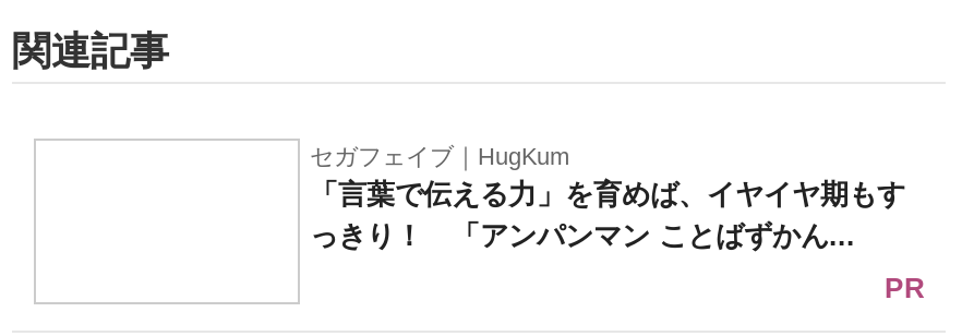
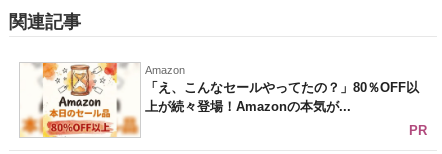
+ [image]

- セガフェイブ｜HugKum
- 「言葉で伝える力」を育めば、イヤイヤ期もす
- っきり！ 「アンパンマン ことばずかん...
+ Amazon
+ 「え、こんなセールやってたの？」80％OFF以
+ 上が続々登場！Amazonの本気が...
